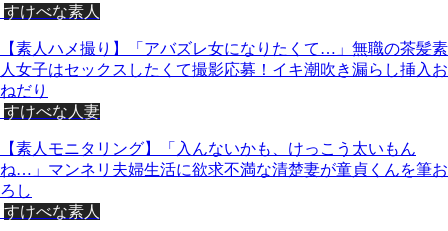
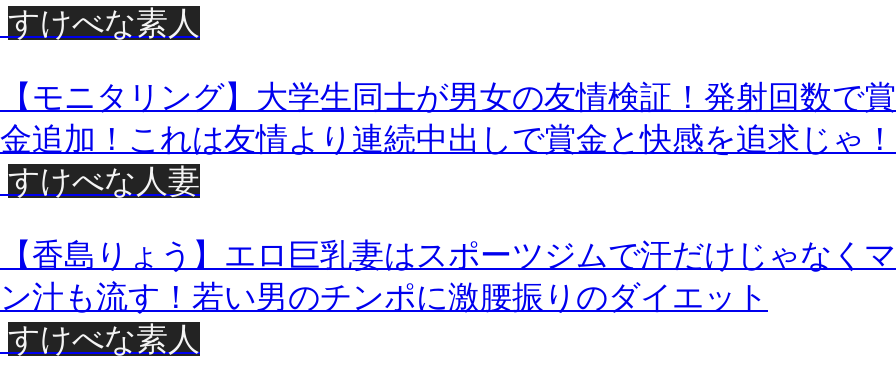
- 【素人ハメ撮り】「アバズレ女になりたくて…」無職の茶髪素
- 人女子はセックスしたくて撮影応募！イキ潮吹き漏らし挿入お
- ねだり
+ 【モニタリング】大学生同士が男女の友情検証！発射回数で賞
+ 金追加！これは友情より連続中出しで賞金と快感を追求じゃ！

- 【素人モニタリング】「入んないかも、けっこう太いもん
- ね…」マンネリ夫婦生活に欲求不満な清楚妻が童貞くんを筆お
- ろし
+ 【香島りょう】エロ巨乳妻はスポーツジムで汗だけじゃなくマ
+ ン汁も流す！若い男のチンポに激腰振りのダイエット
